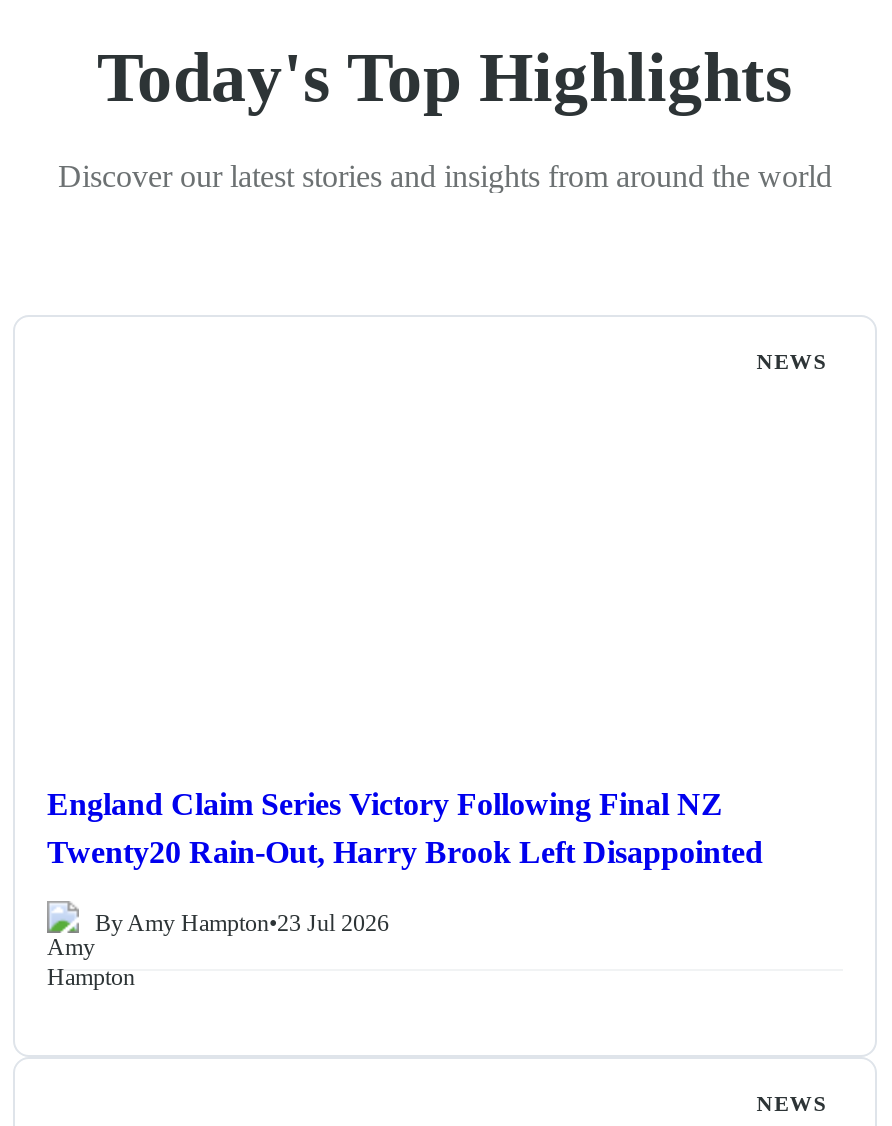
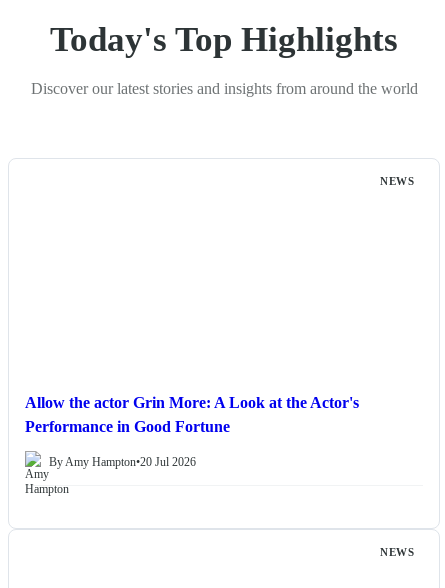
- England Claim Series Victory Following Final NZ
- Twenty20 Rain-Out, Harry Brook Left Disappointed
+ Allow the actor Grin More: A Look at the Actor's
+ Performance in Good Fortune

- By Amy Hampton•23 Jul 2026
+ By Amy Hampton•20 Jul 2026
